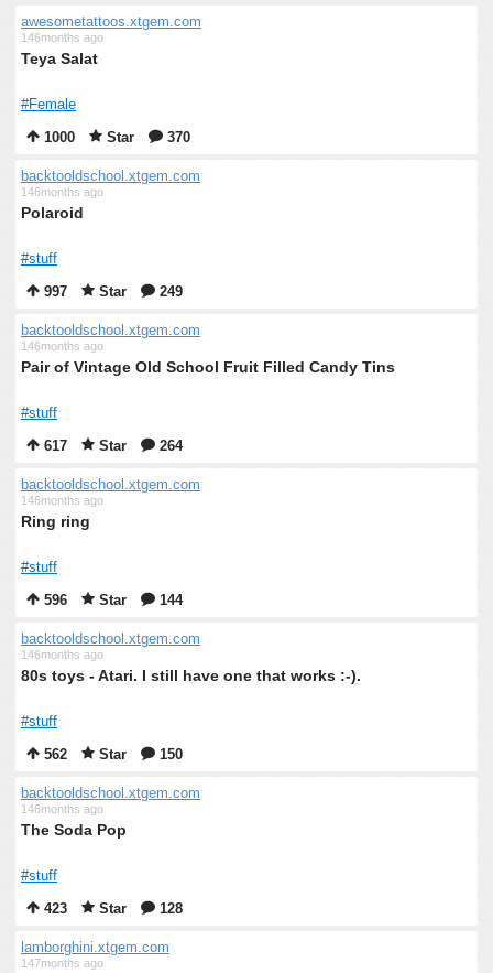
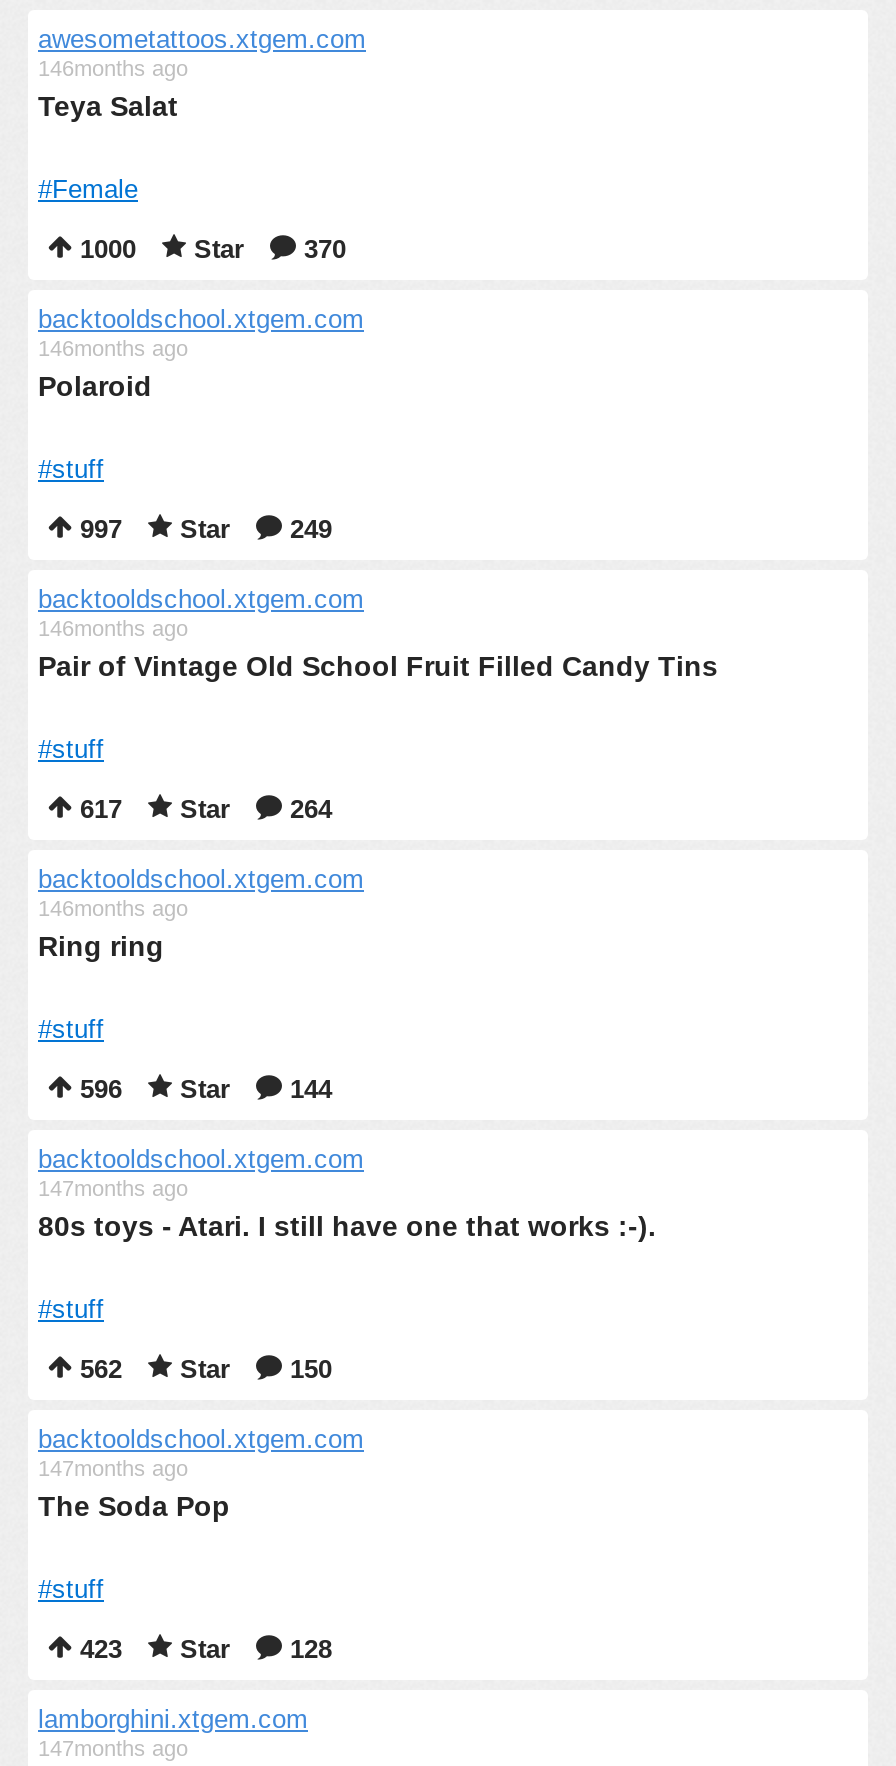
- 146months ago
+ 147months ago

- 146months ago
+ 147months ago
